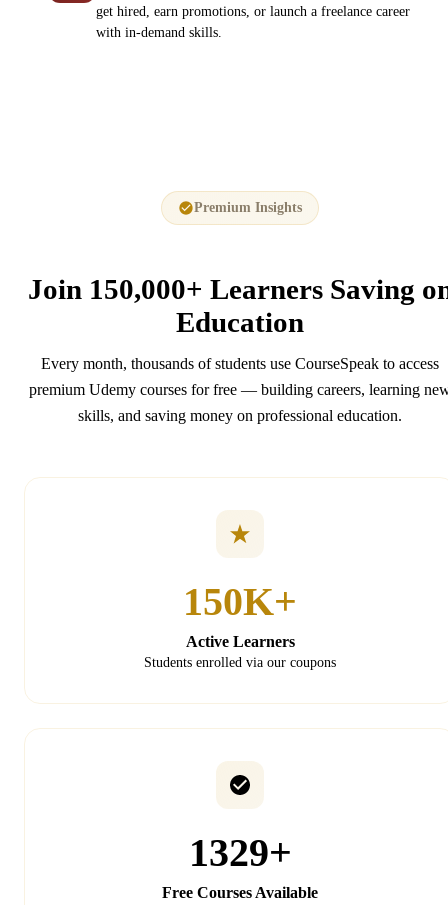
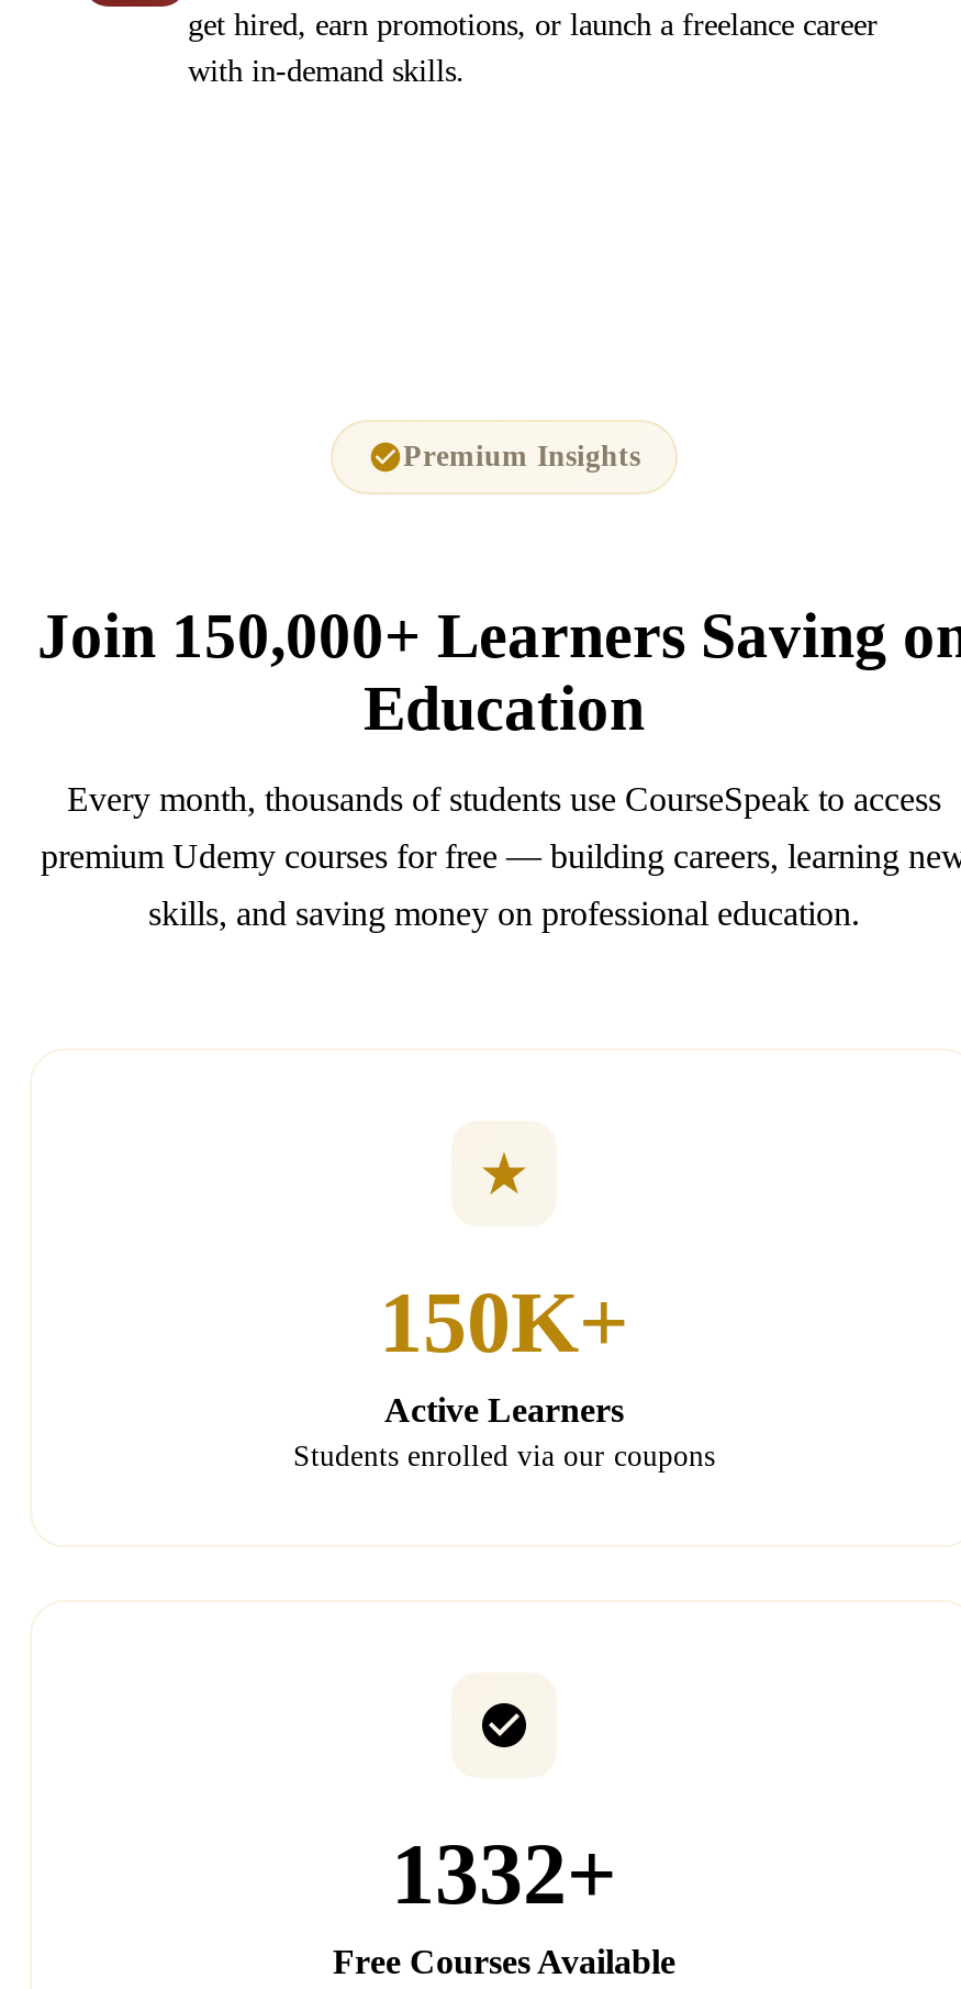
- 1329+
+ 1332+
